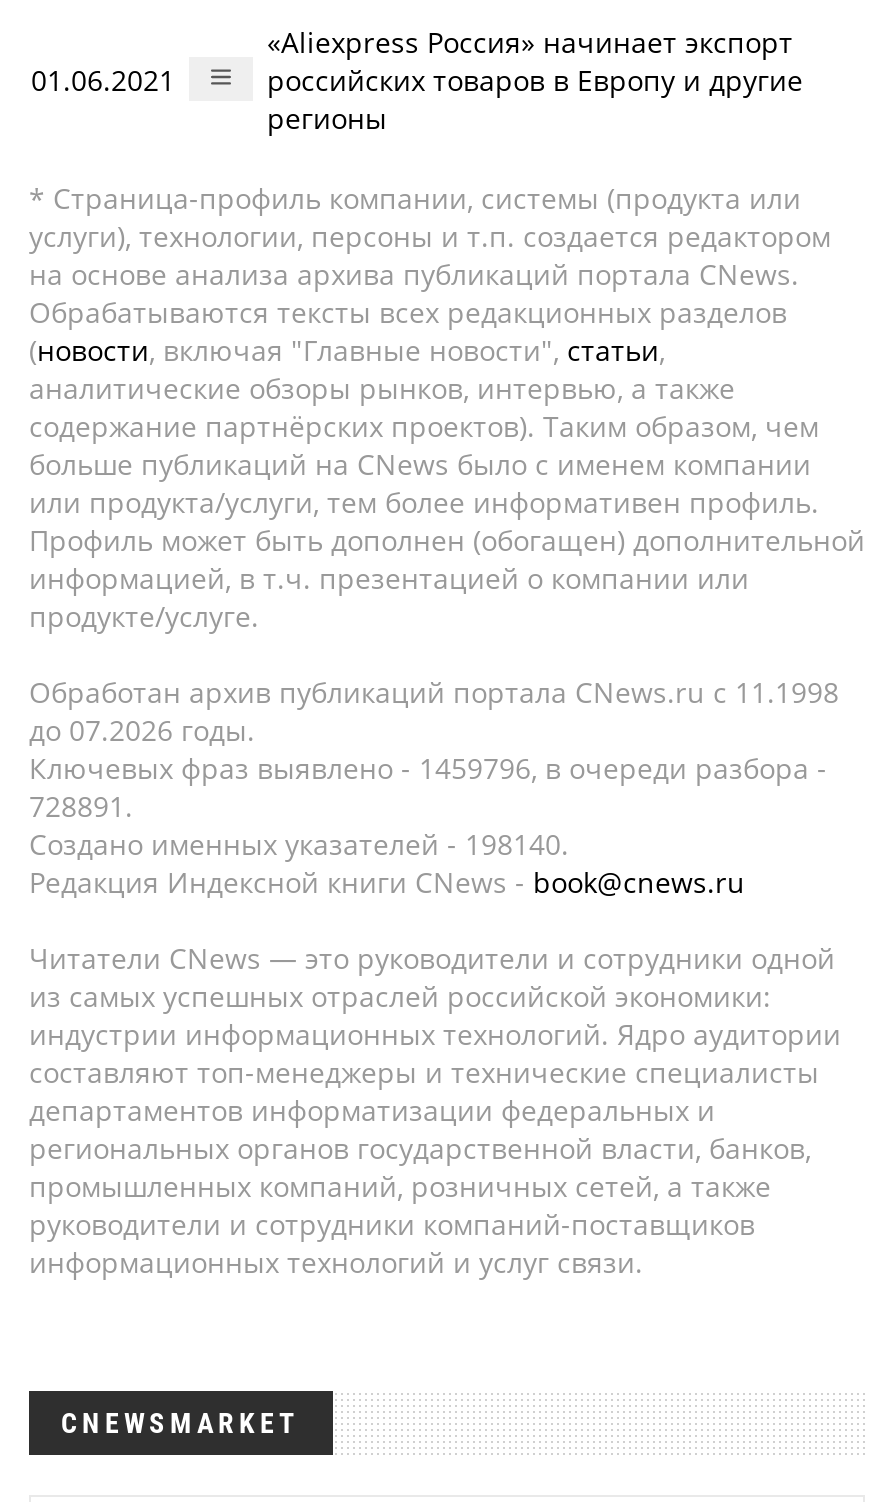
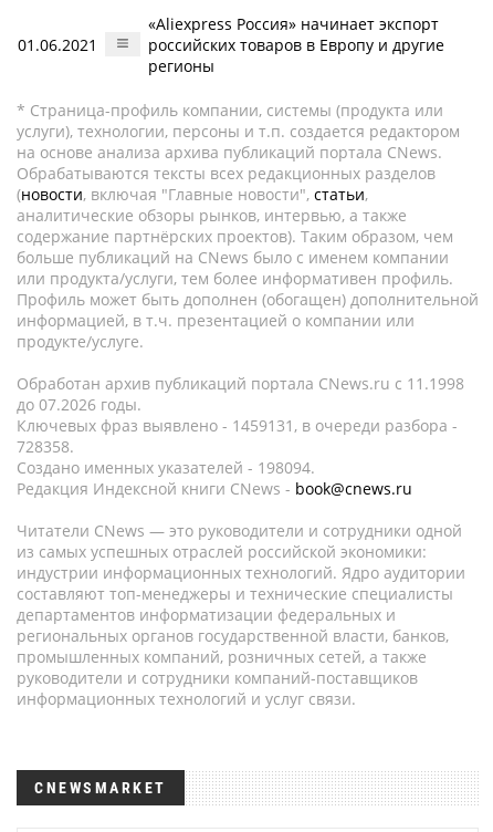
- Ключевых фраз выявлено - 1459796, в очереди разбора -
+ Ключевых фраз выявлено - 1459131, в очереди разбора -

- 728891.
+ 728358.

- Создано именных указателей - 198140.
+ Создано именных указателей - 198094.
